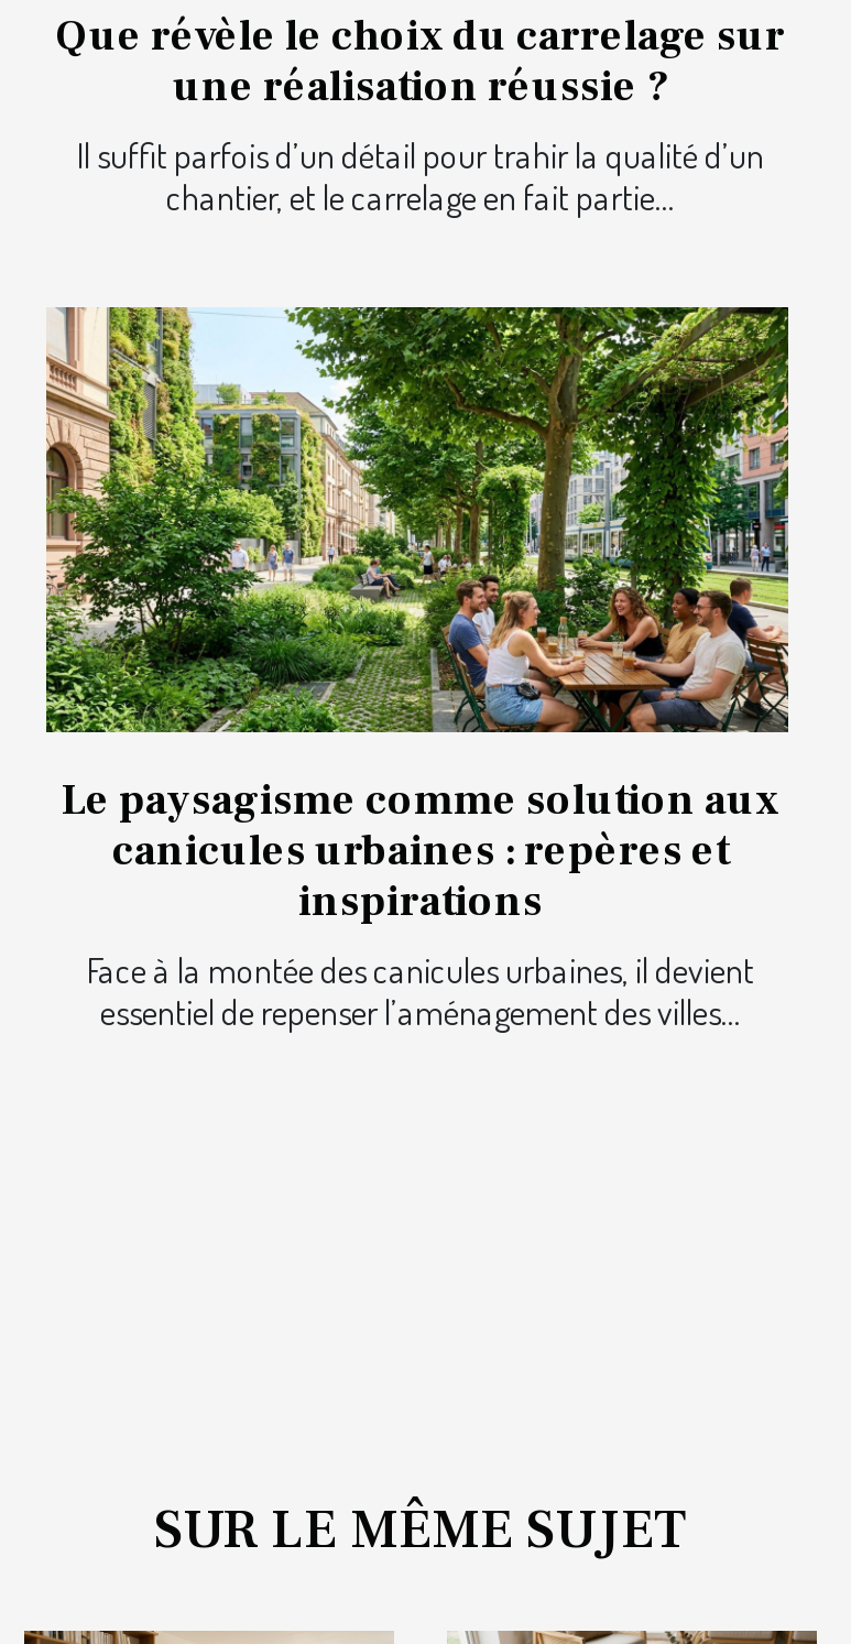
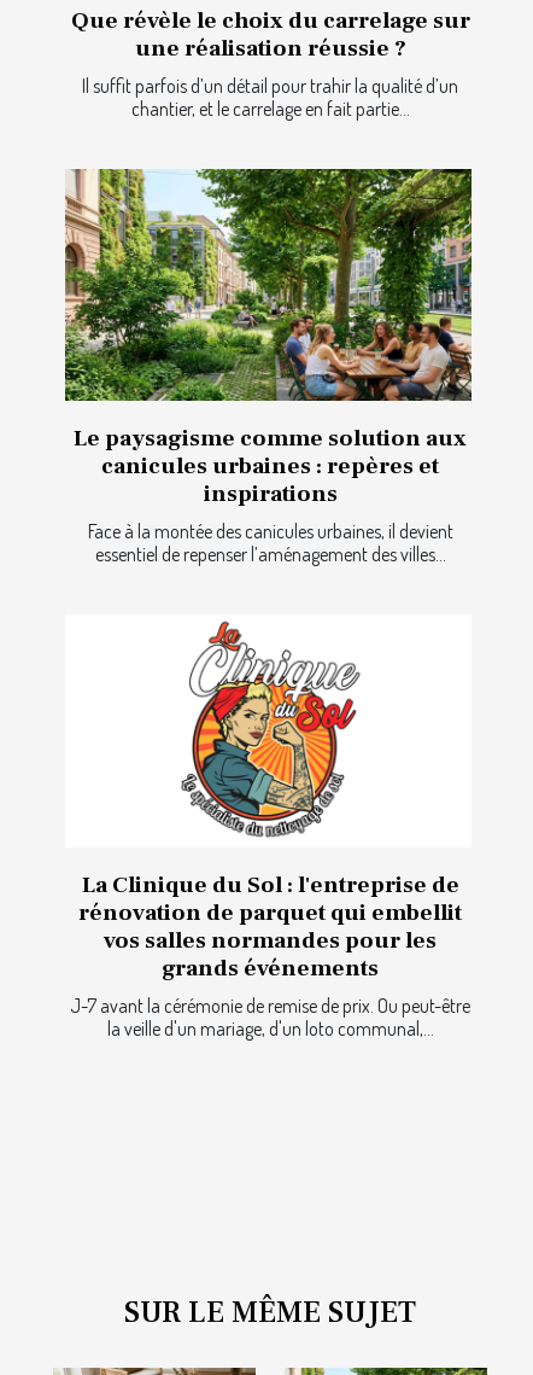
+ [image]
+ La Clinique du Sol : l'entreprise de
+ rénovation de parquet qui embellit
+ vos salles normandes pour les
+ grands événements
+ J-7 avant la cérémonie de remise de prix. Ou peut-être
+ la veille d'un mariage, d'un loto communal,...
